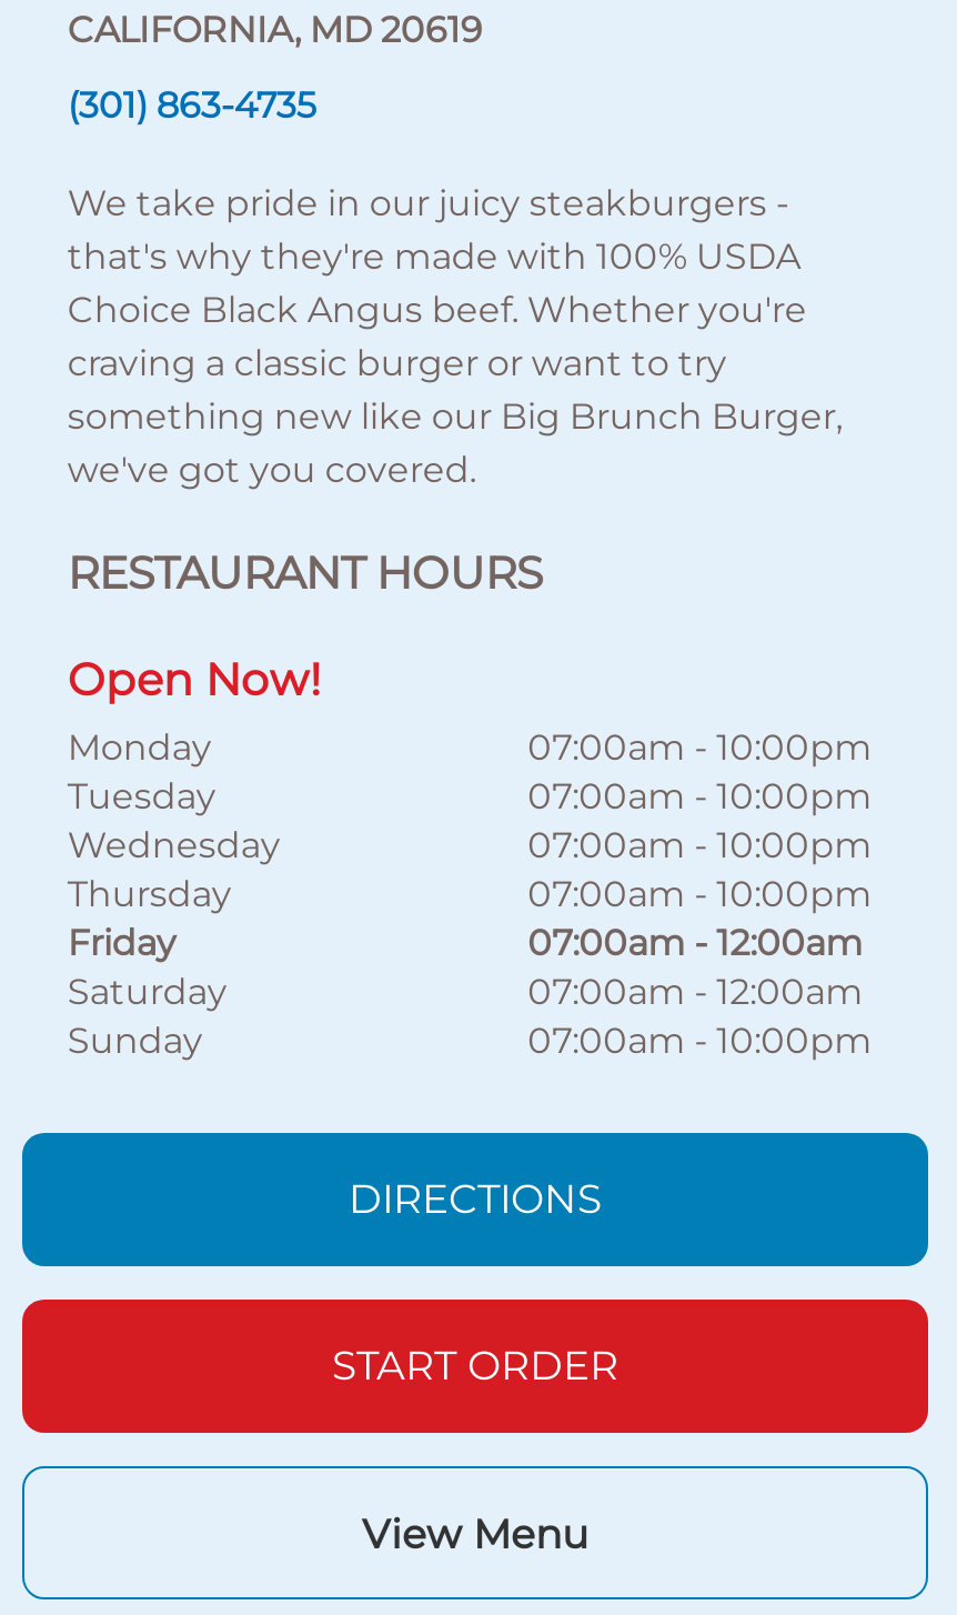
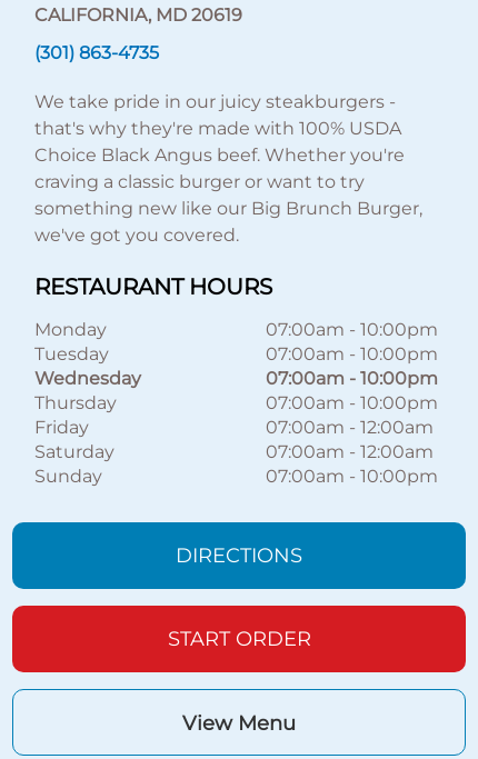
- Open Now!
